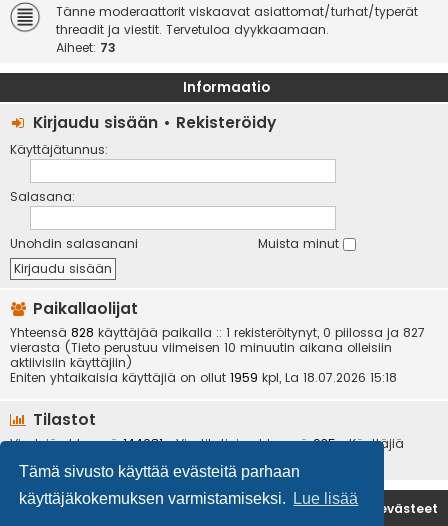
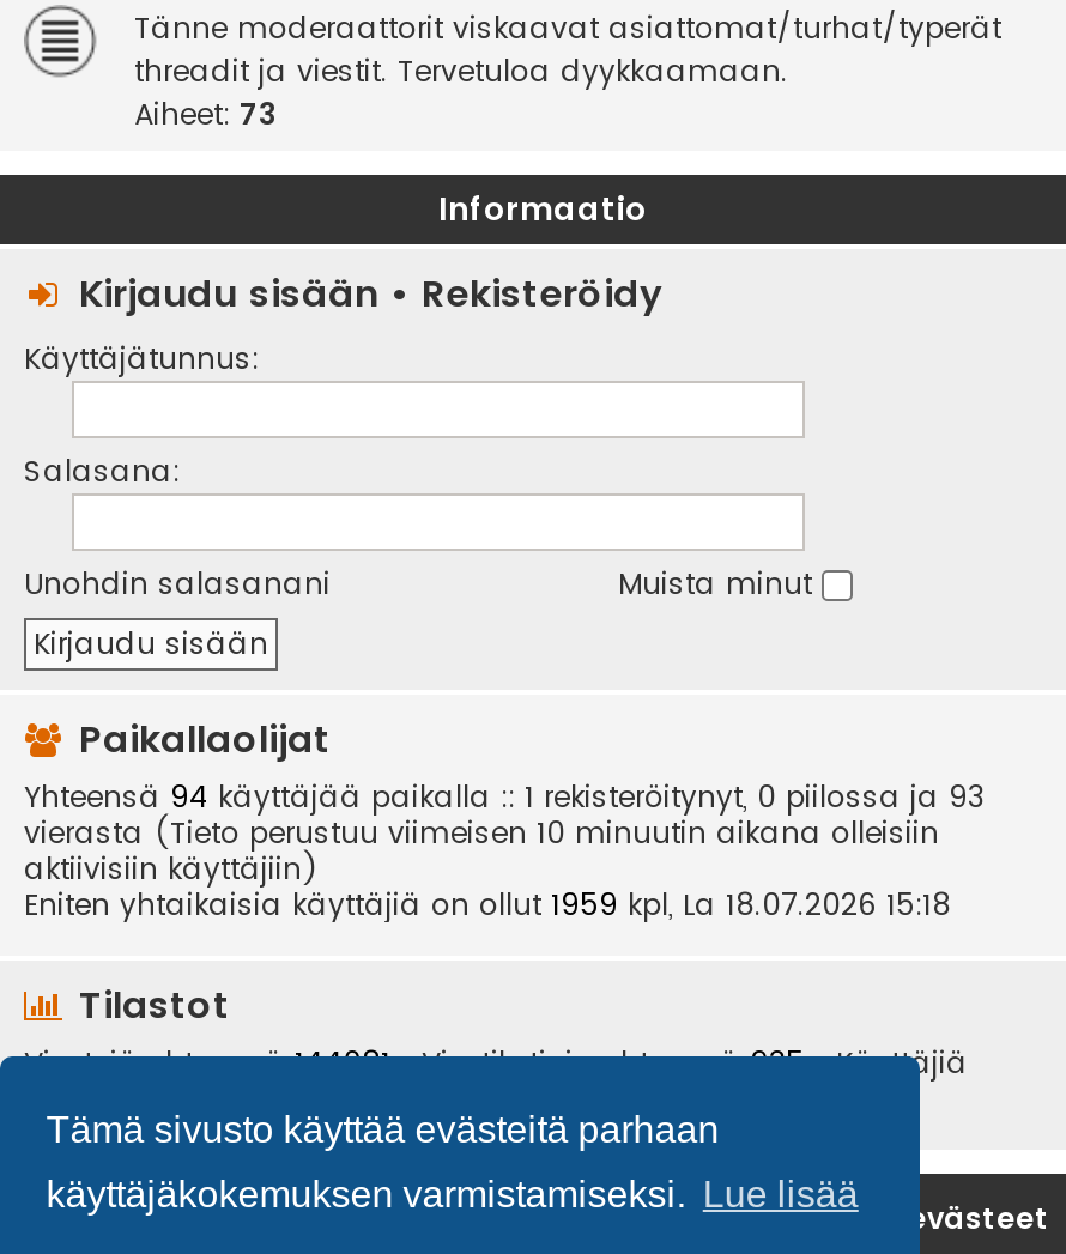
- Yhteensä 828 käyttäjää paikalla :: 1 rekisteröitynyt, 0 piilossa ja 827
+ Yhteensä 94 käyttäjää paikalla :: 1 rekisteröitynyt, 0 piilossa ja 93
